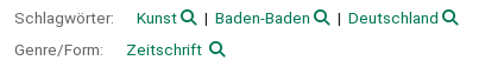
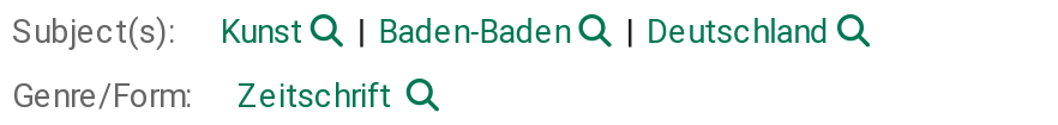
- Schlagwörter:
+ Subject(s):
